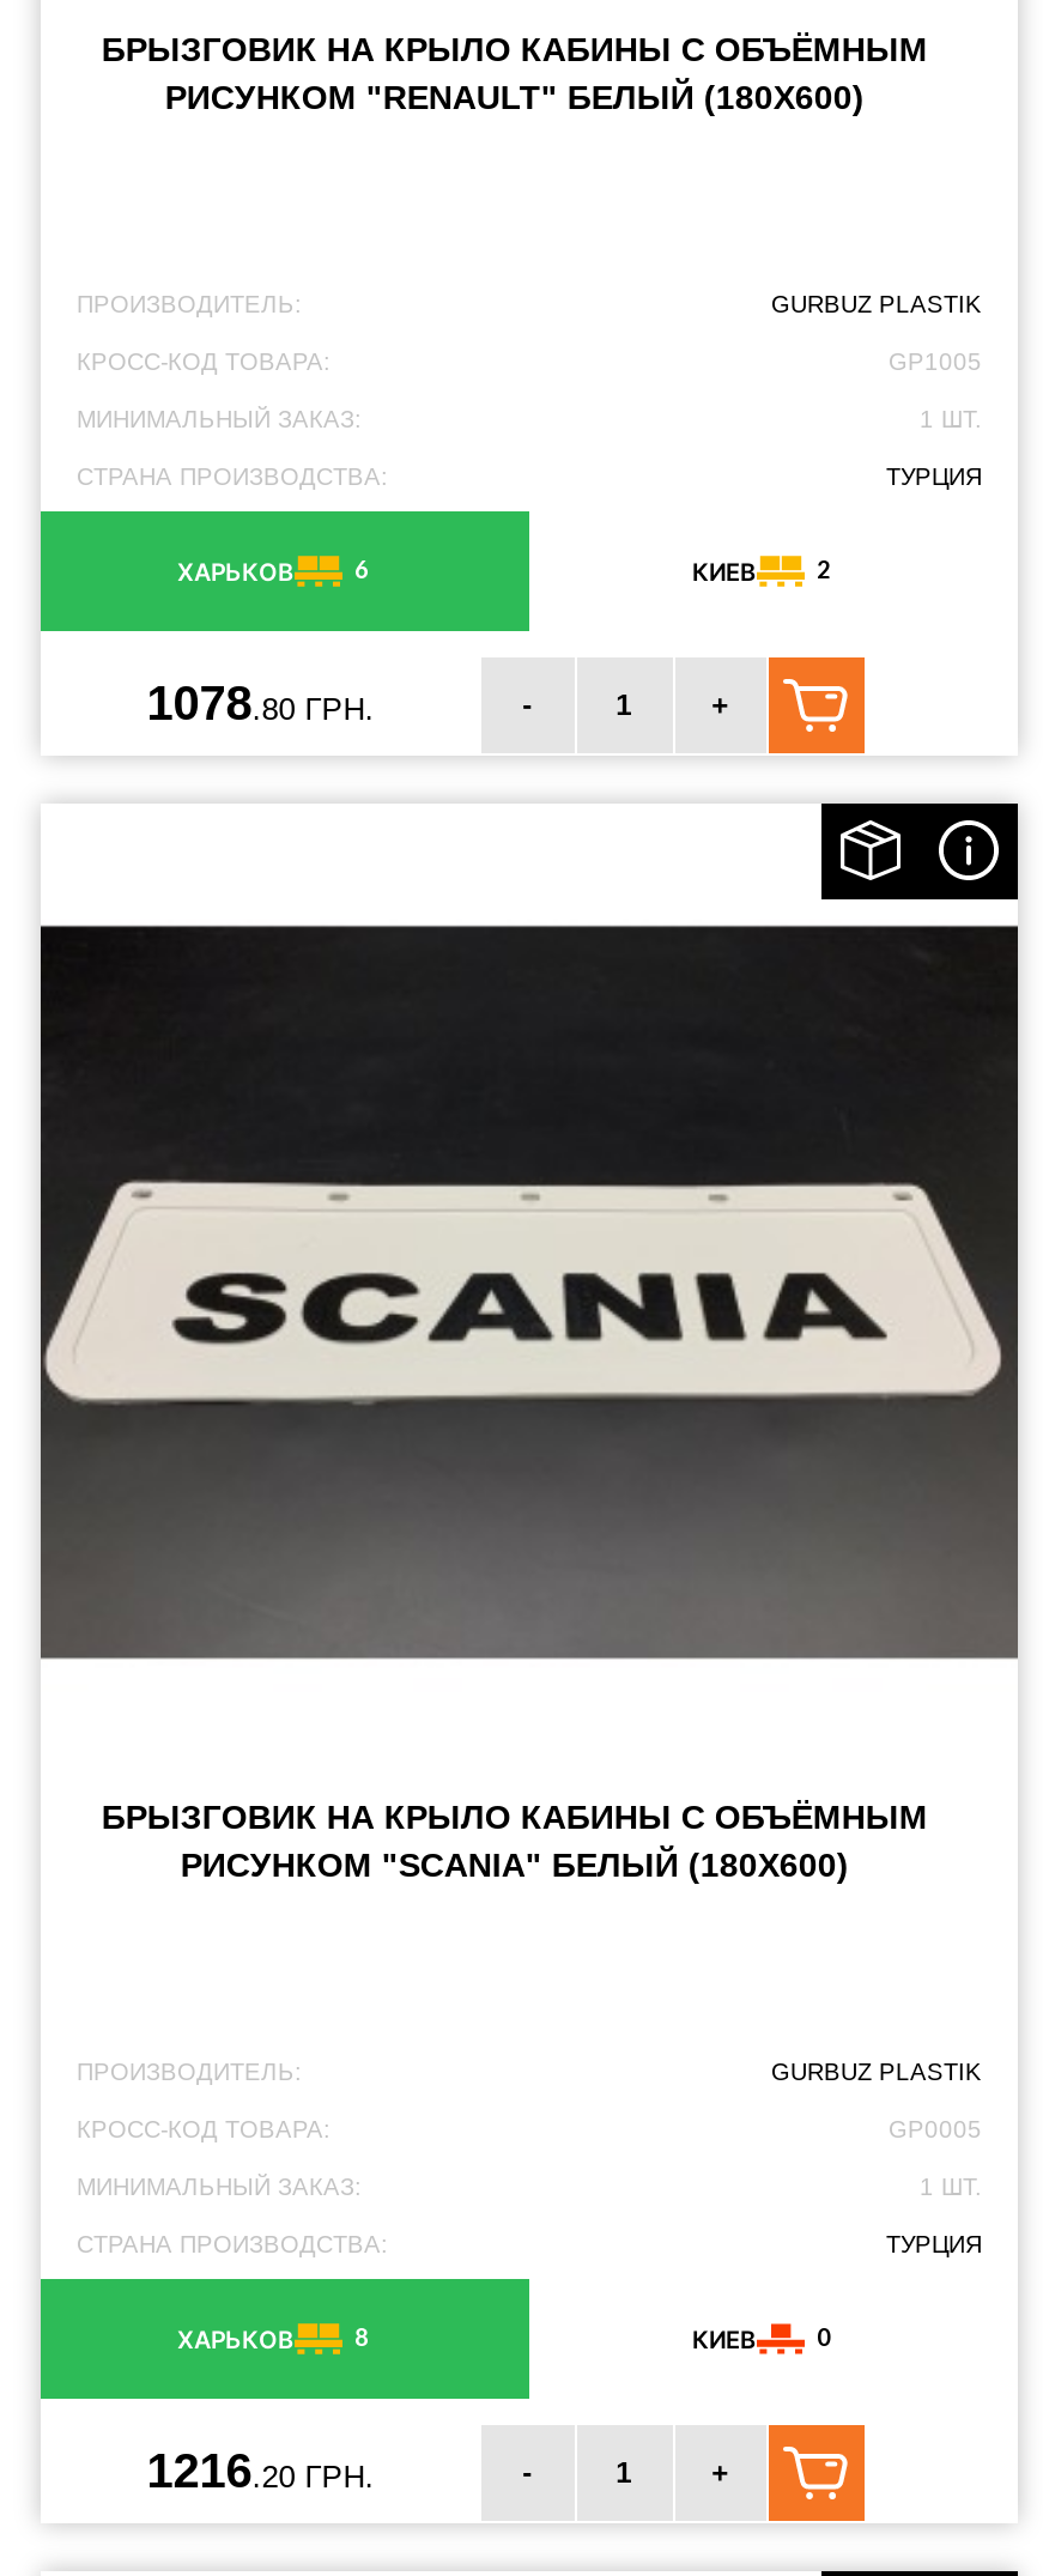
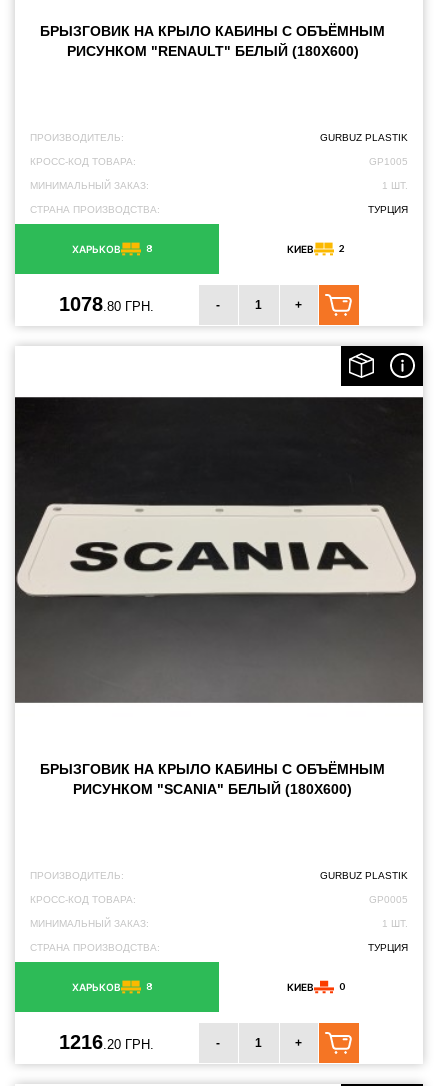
- 6
+ 8
